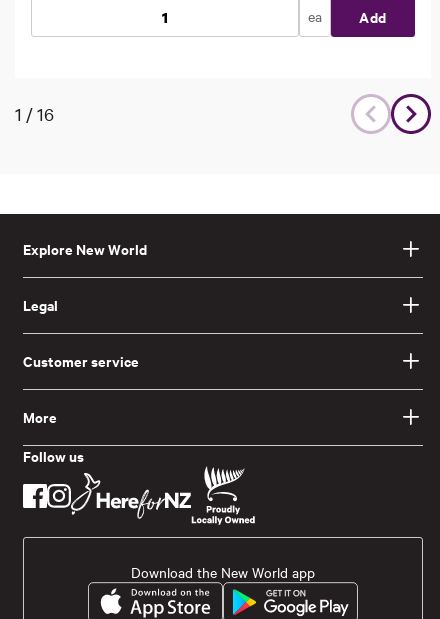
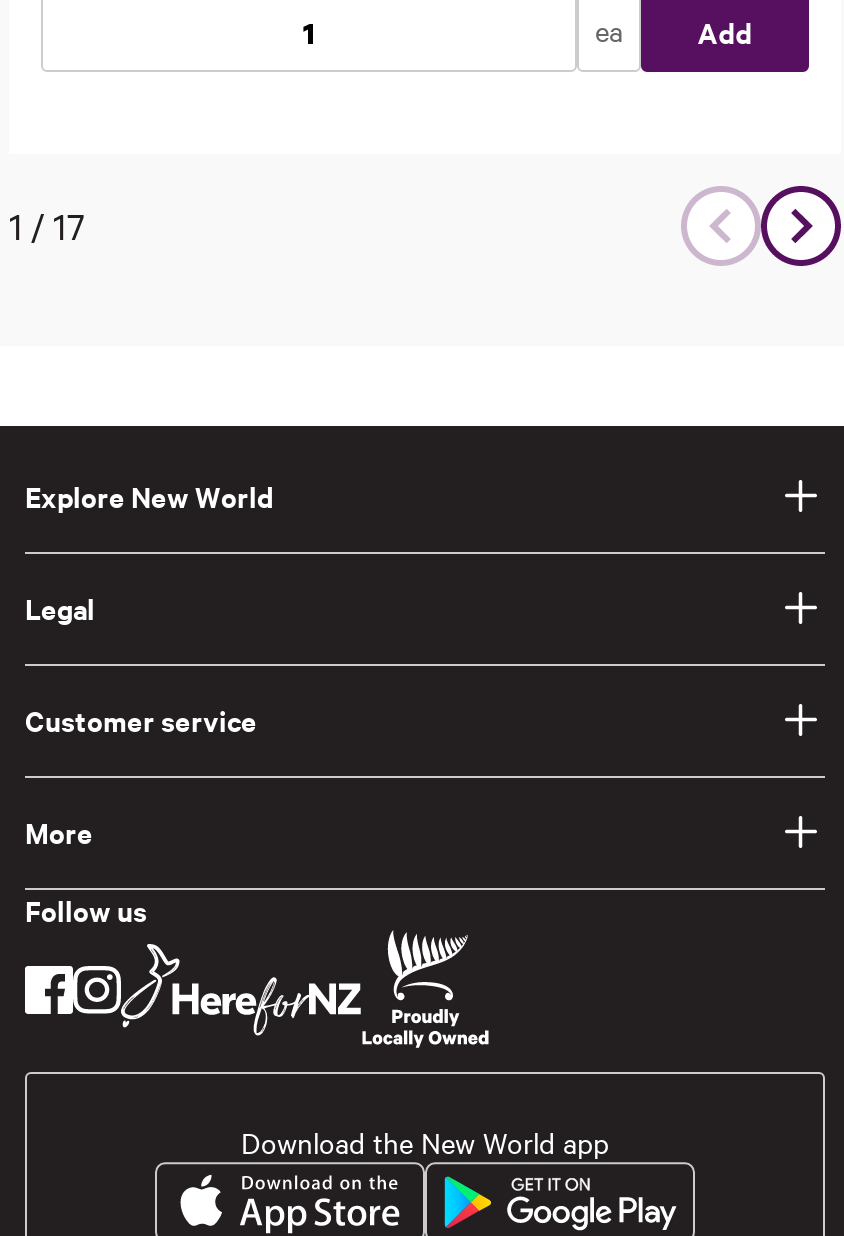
- 1 / 16
+ 1 / 17
